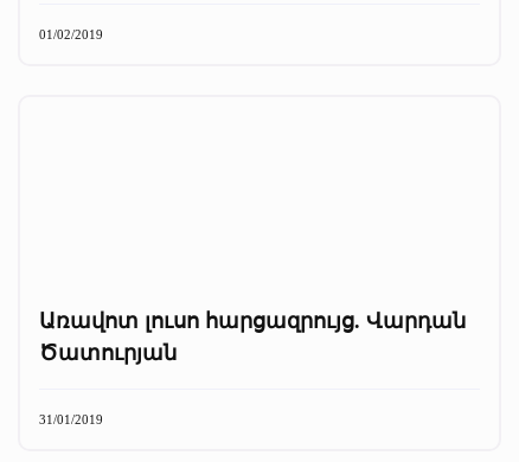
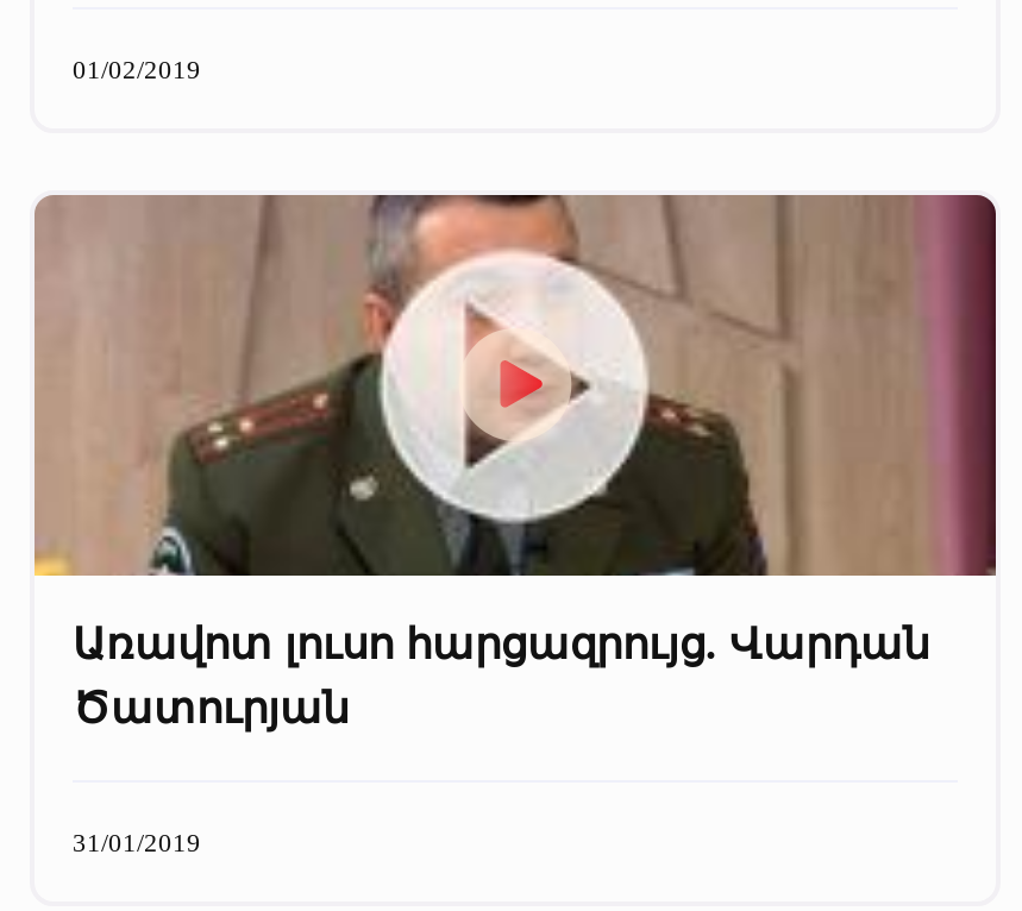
+ [image]
